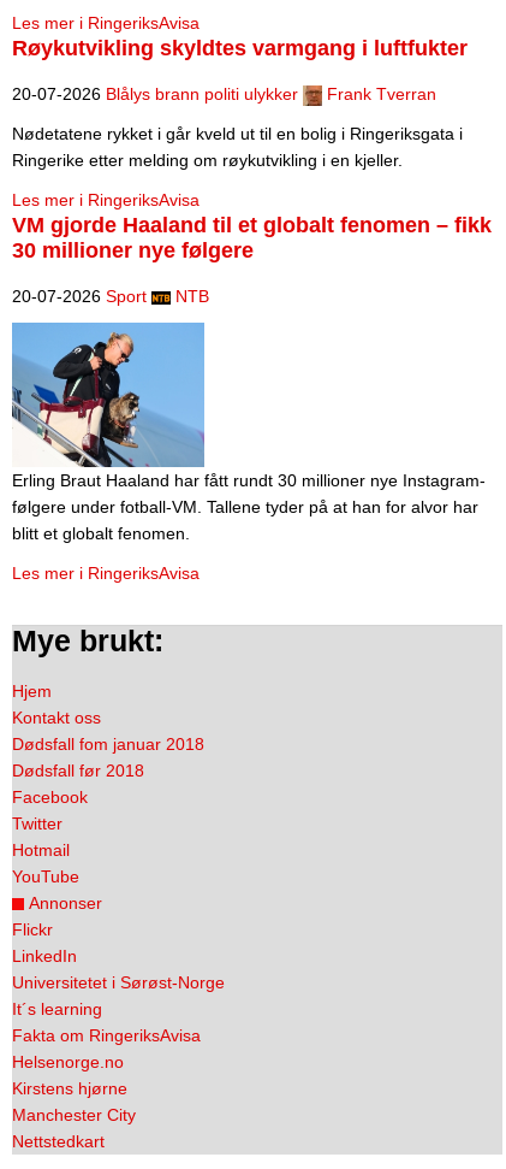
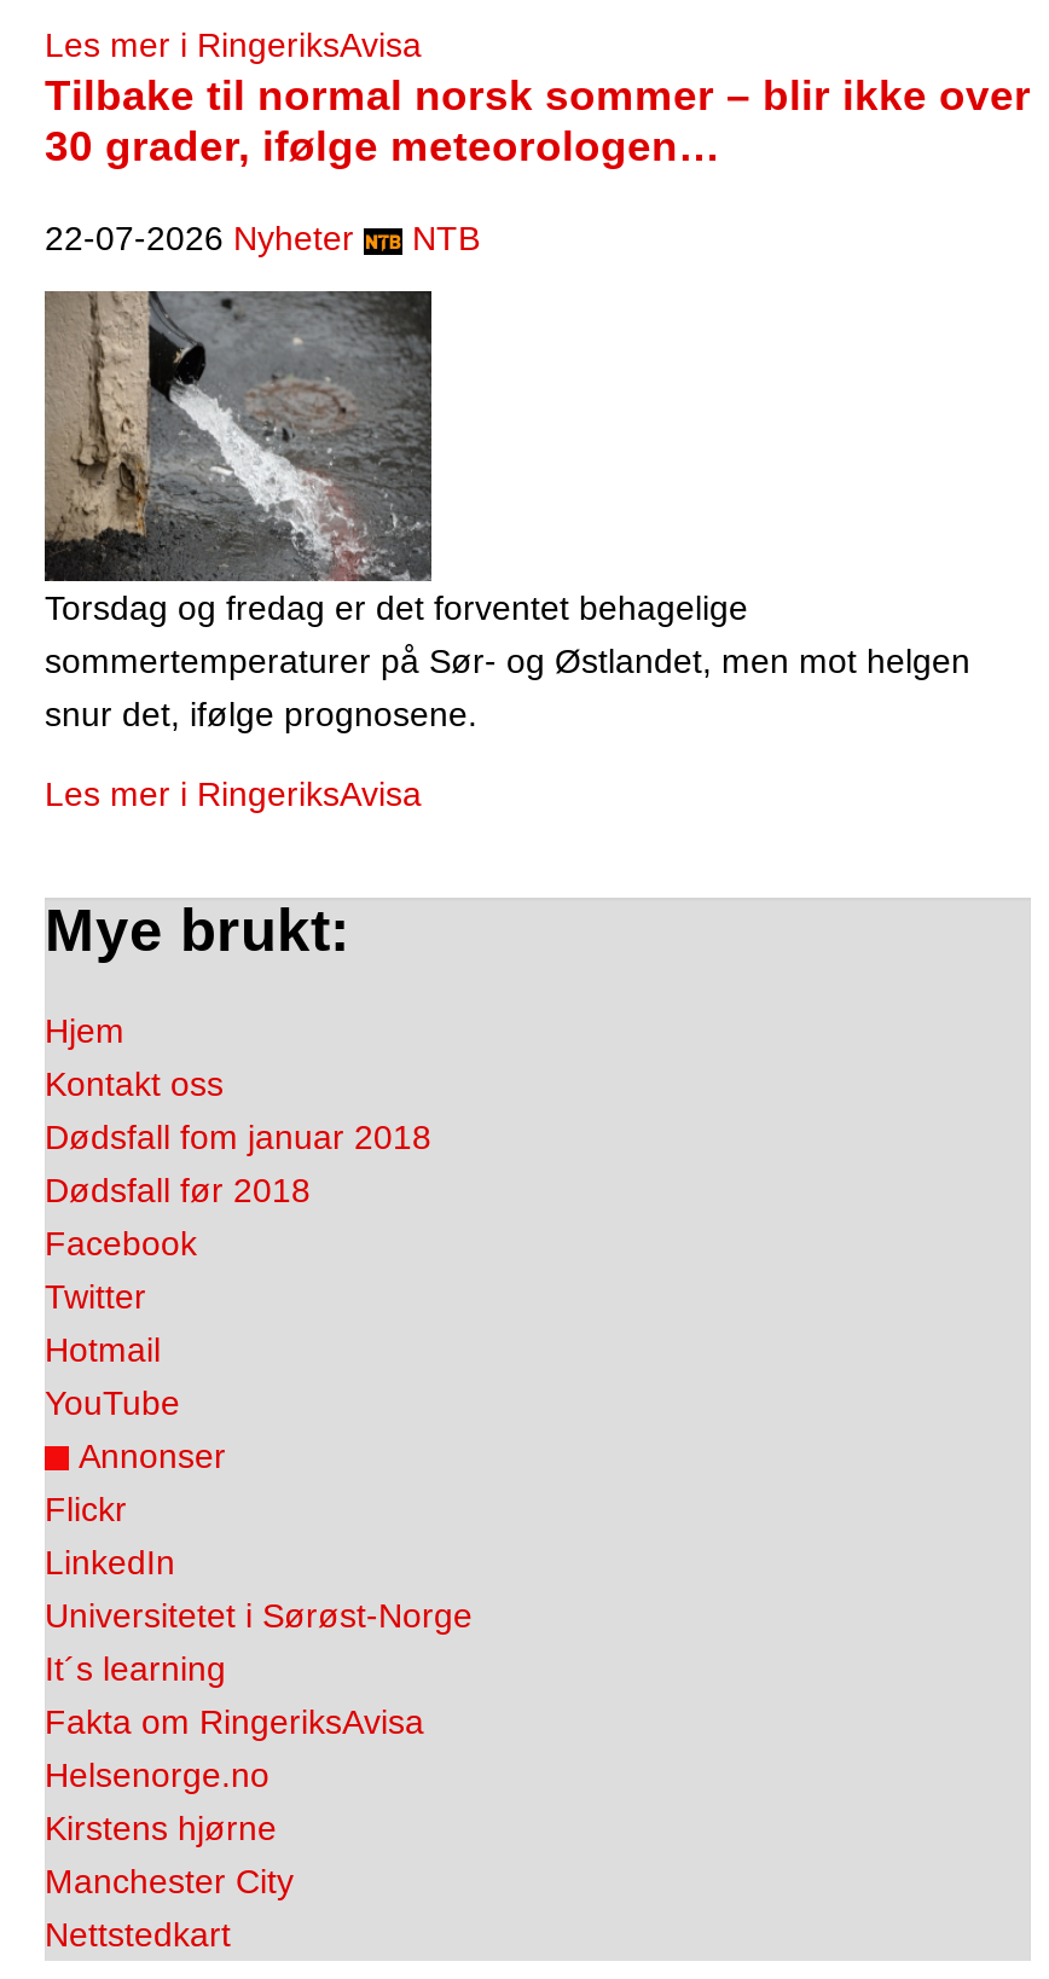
- Røykutvikling skyldtes varmgang i luftfukter
- 20-07-2026 Blålys brann politi ulykker
- Frank Tverran
- Nødetatene rykket i går kveld ut til en bolig i Ringeriksgata i
- Ringerike etter melding om røykutvikling i en kjeller.
- Les mer i RingeriksAvisa
- VM gjorde Haaland til et globalt fenomen – fikk
- 30 millioner nye følgere
- 20-07-2026 Sport
+ Tilbake til normal norsk sommer – blir ikke over
+ 30 grader, ifølge meteorologen…
+ 22-07-2026 Nyheter

- [image]
- Erling Braut Haaland har fått rundt 30 millioner nye Instagram-
- følgere under fotball-VM. Tallene tyder på at han for alvor har
- blitt et globalt fenomen.
+ [image]
+ Torsdag og fredag er det forventet behagelige
+ sommertemperaturer på Sør- og Østlandet, men mot helgen
+ snur det, ifølge prognosene.
